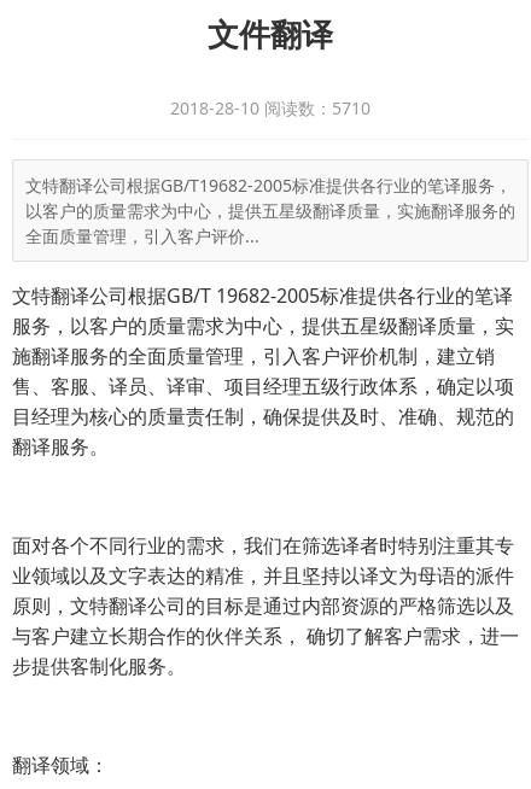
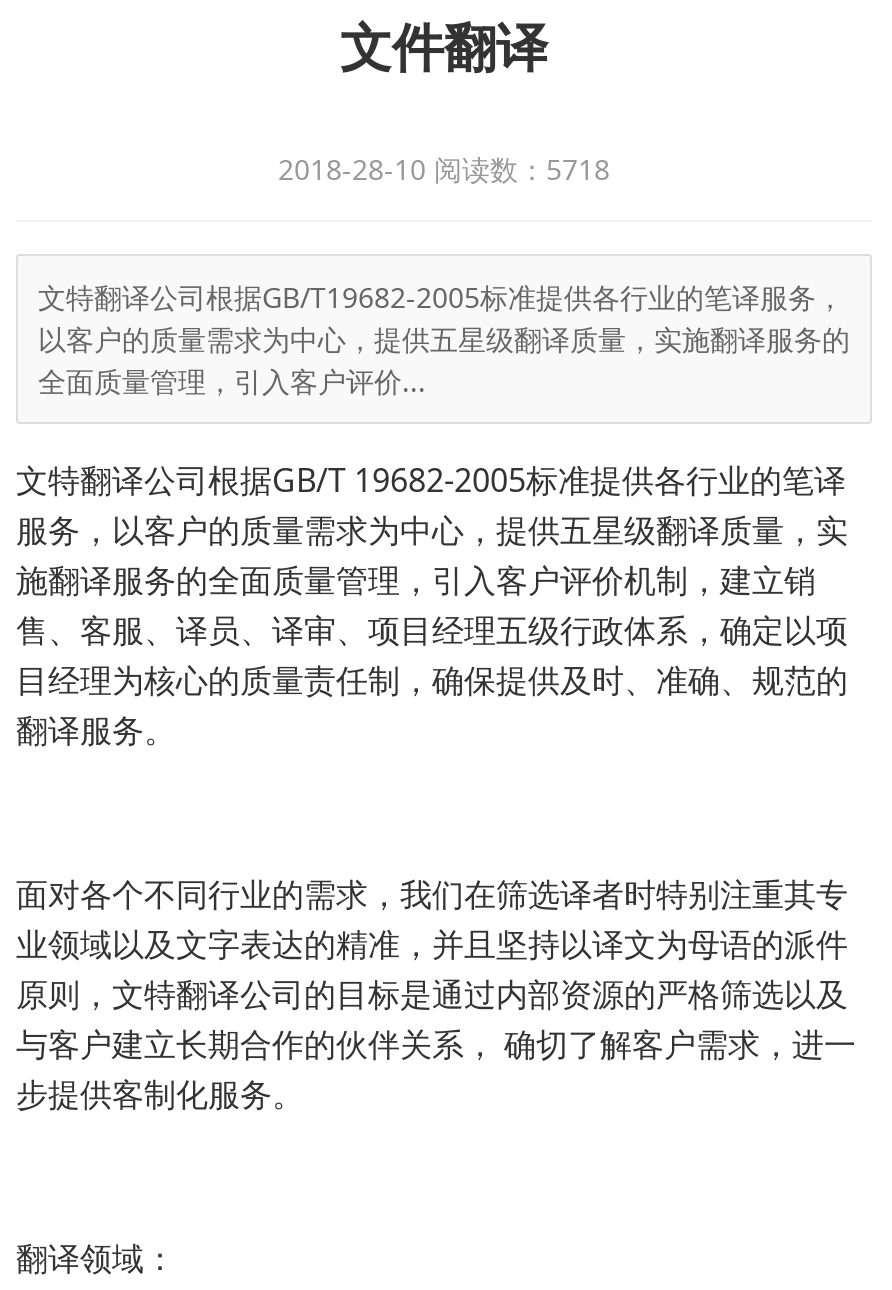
- 2018-28-10 阅读数：5710
+ 2018-28-10 阅读数：5718
